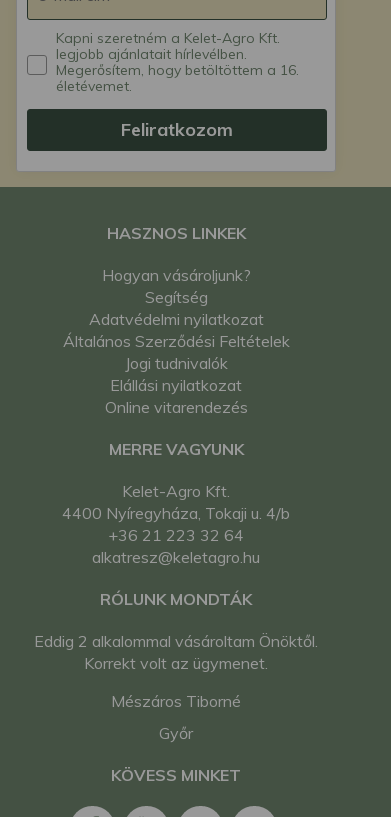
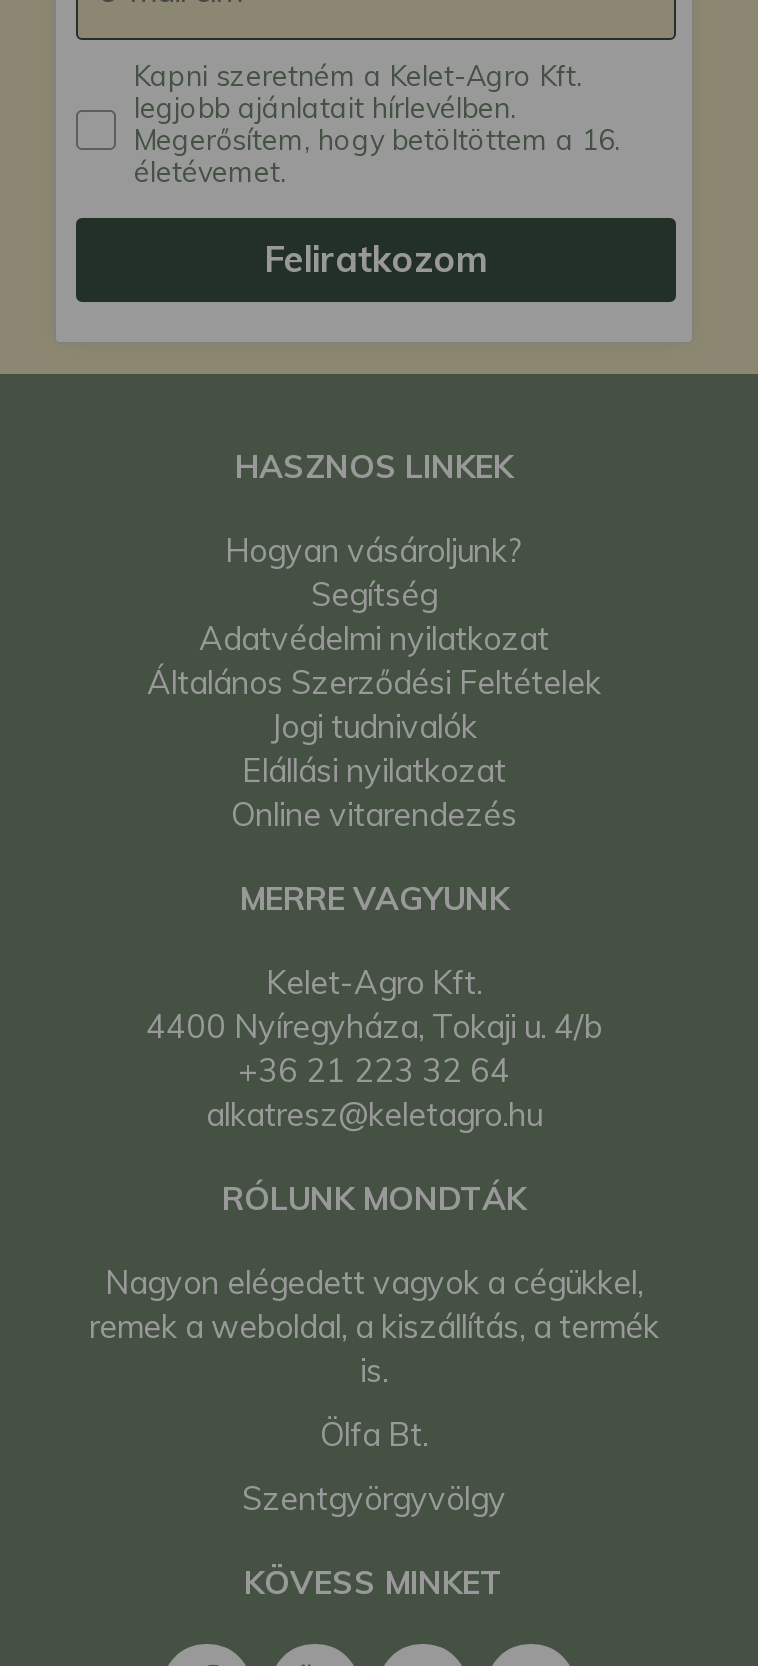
- Eddig 2 alkalommal vásároltam Önöktől.
- Korrekt volt az ügymenet.
+ Nagyon elégedett vagyok a cégükkel,
+ remek a weboldal, a kiszállítás, a termék
+ is.

- Mészáros Tiborné
+ Ölfa Bt.

- Győr
+ Szentgyörgyvölgy
